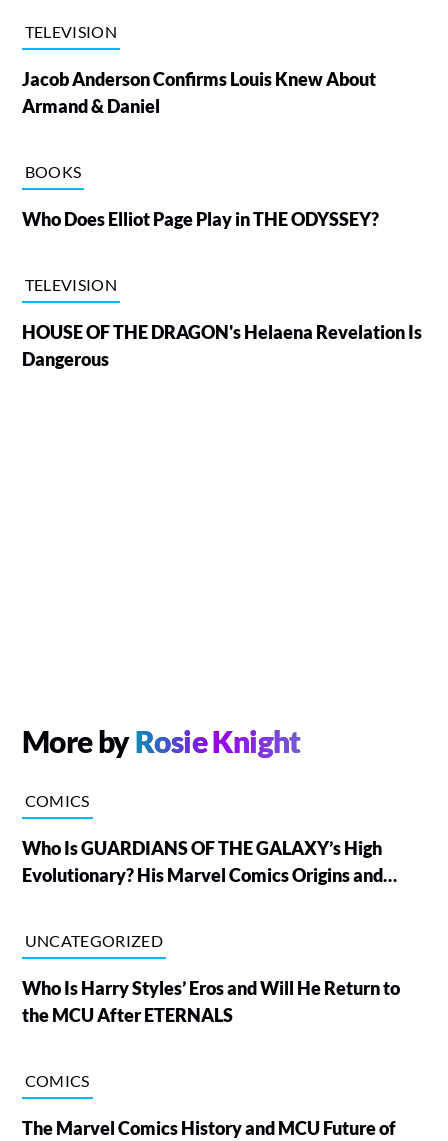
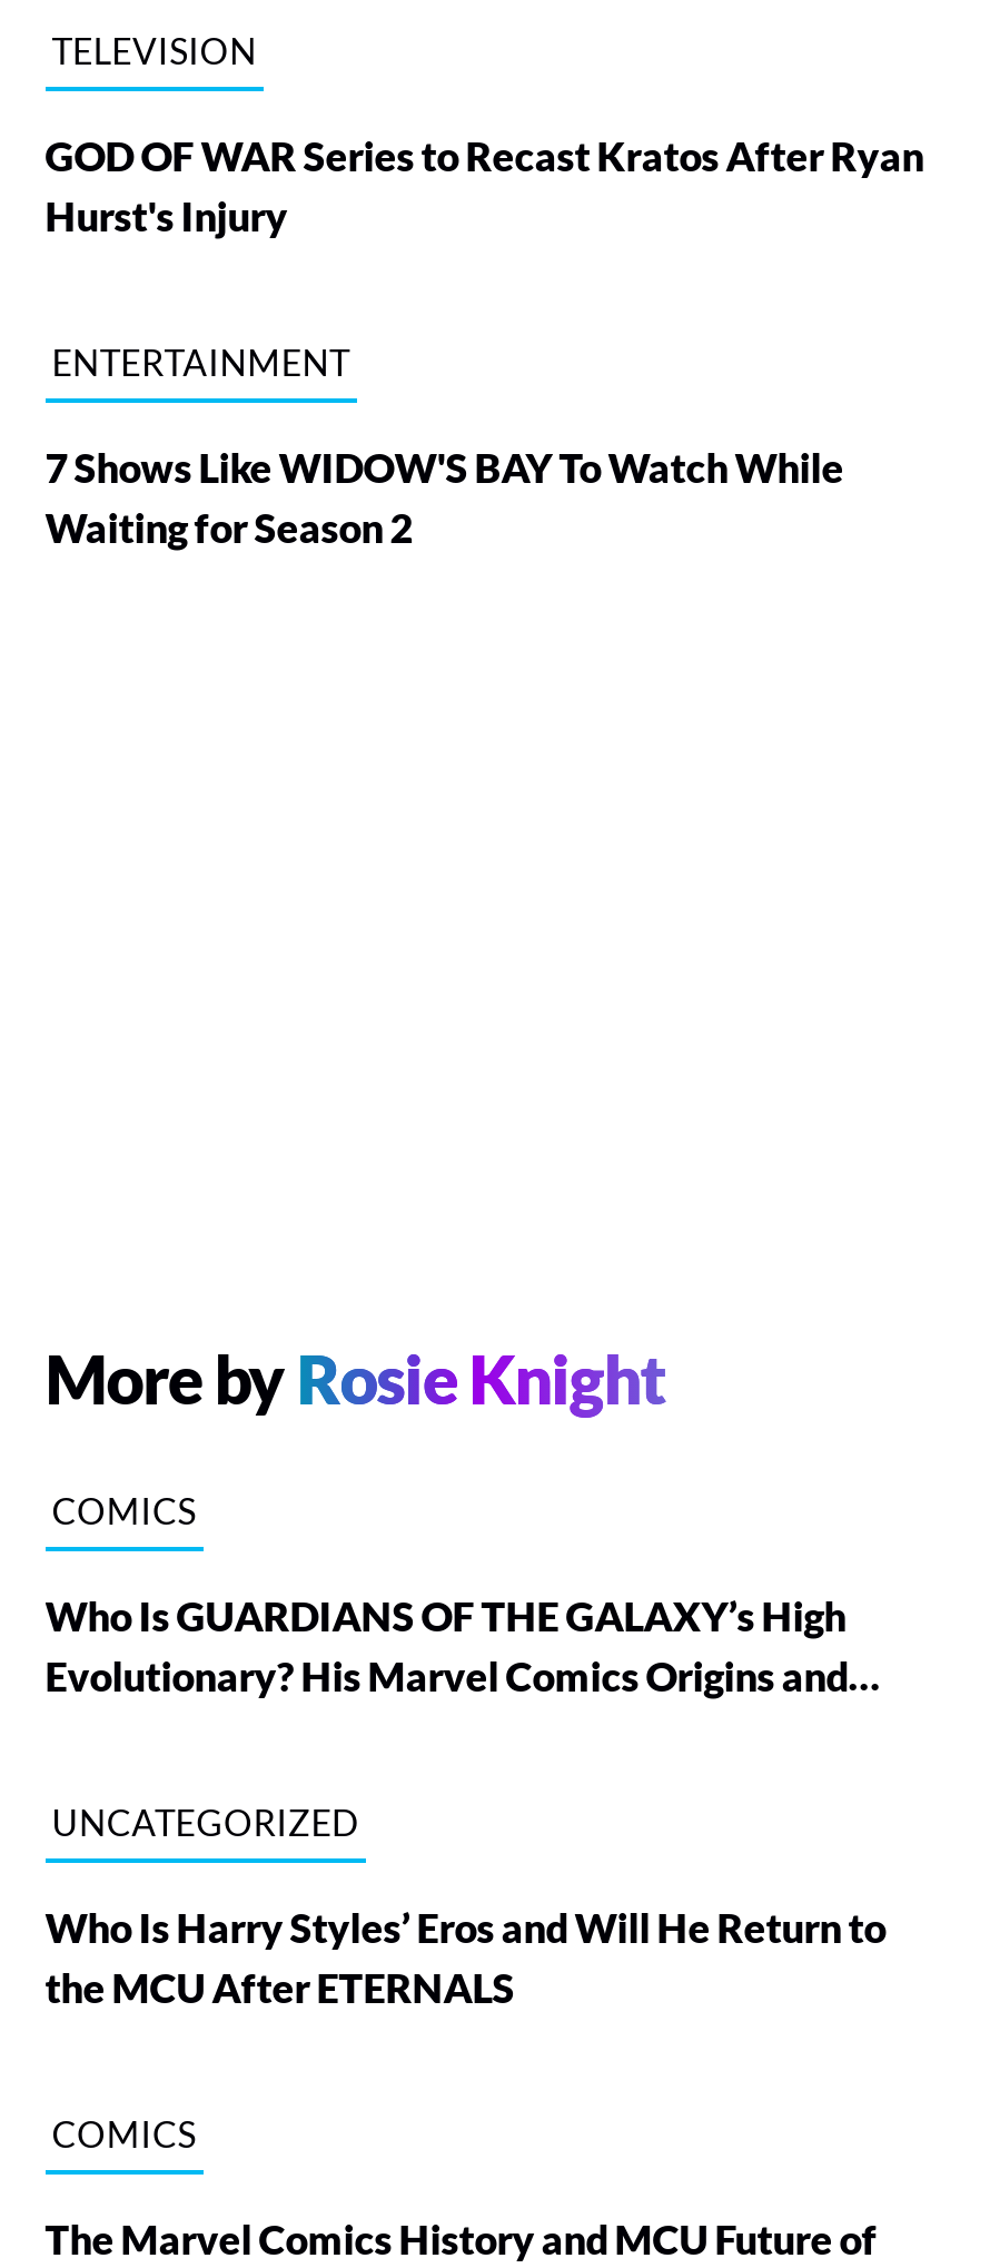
- Jacob Anderson Confirms Louis Knew About
- Armand & Daniel
- BOOKS
- Who Does Elliot Page Play in THE ODYSSEY?
- TELEVISION
- HOUSE OF THE DRAGON's Helaena Revelation Is
- Dangerous
+ GOD OF WAR Series to Recast Kratos After Ryan
+ Hurst's Injury
+ ENTERTAINMENT
+ 7 Shows Like WIDOW'S BAY To Watch While
+ Waiting for Season 2
